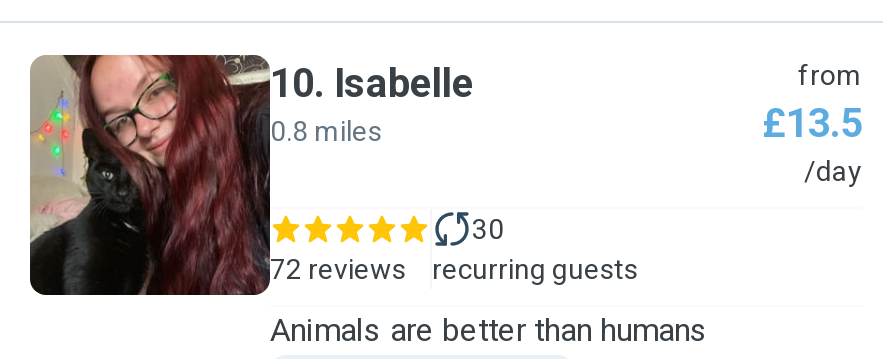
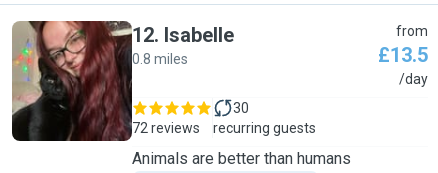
- 10. Isabelle
+ 12. Isabelle
